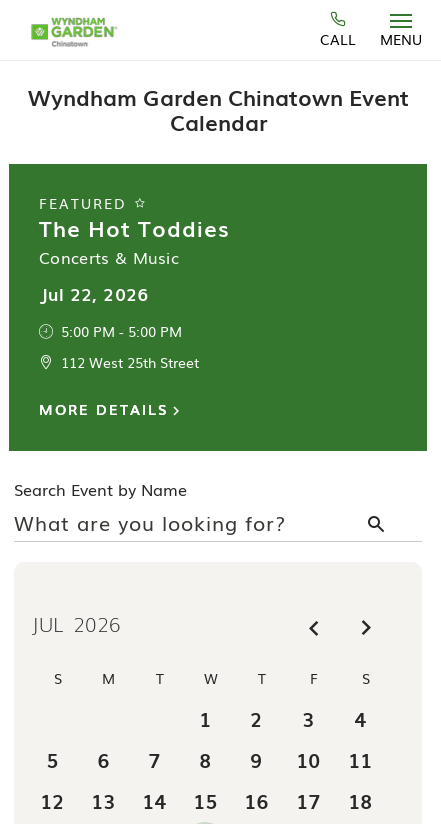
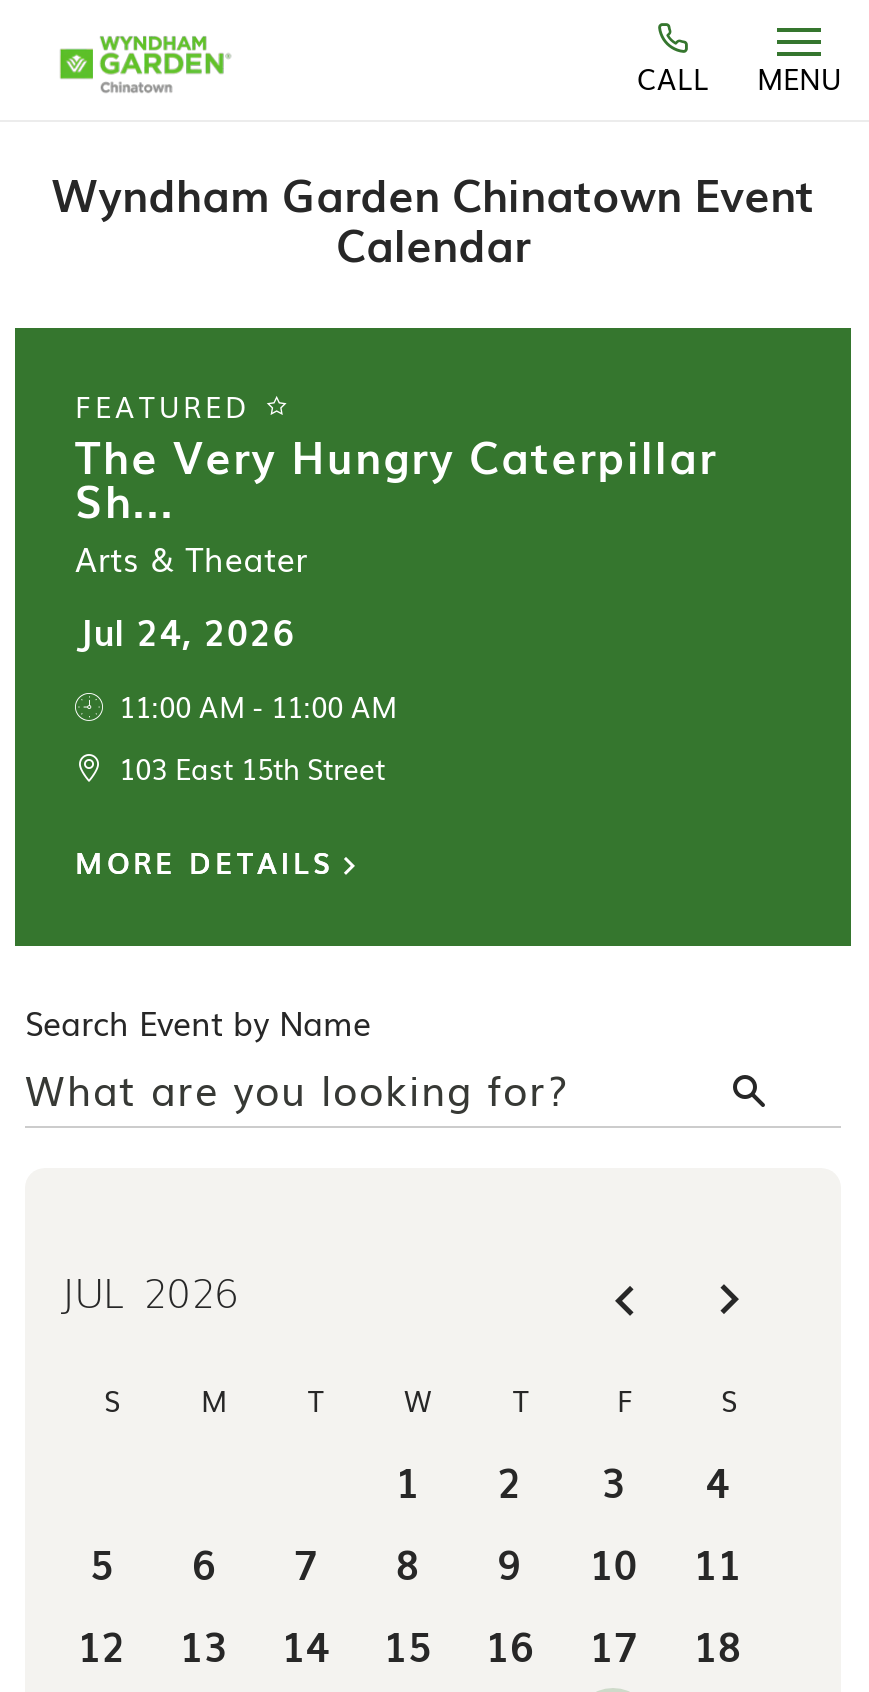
- The Hot Toddies
- Concerts & Music
- Jul 22, 2026
+ The Very Hungry Caterpillar
+ Sh...
+ Arts & Theater
+ Jul 24, 2026

- 5:00 PM - 5:00 PM
+ 11:00 AM - 11:00 AM

- 112 West 25th Street
+ 103 East 15th Street
